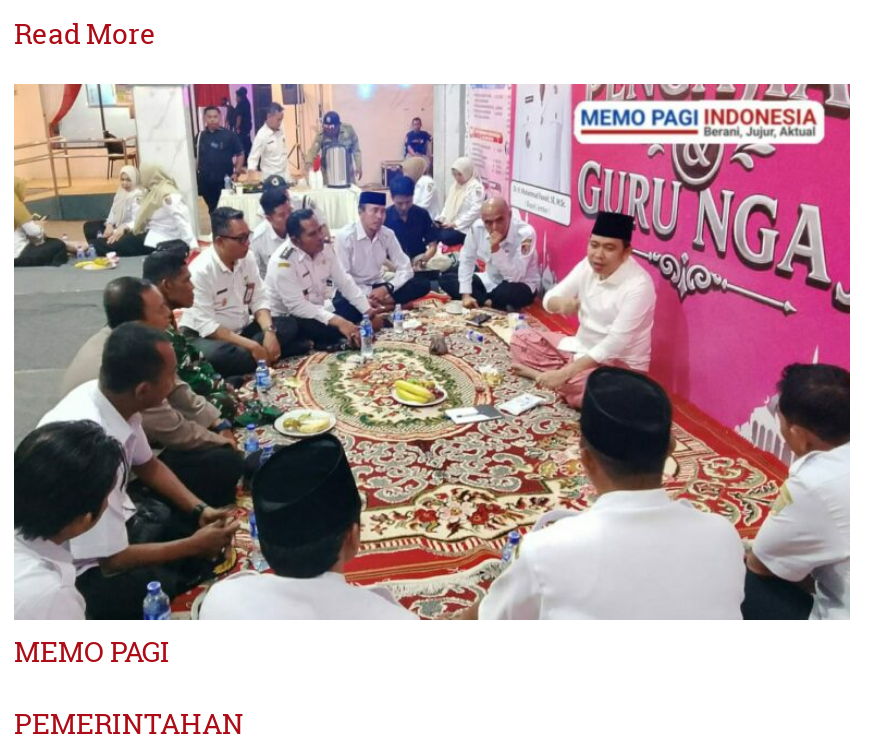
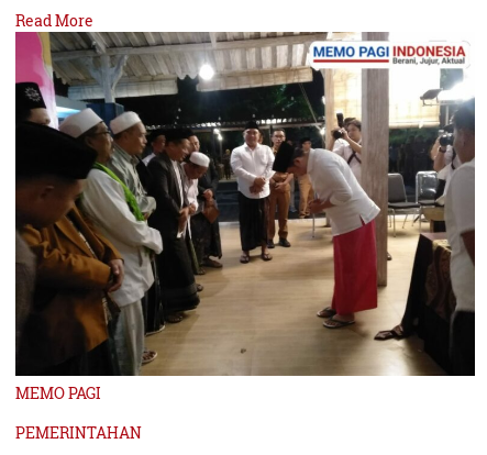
- [image]
+ [image]
